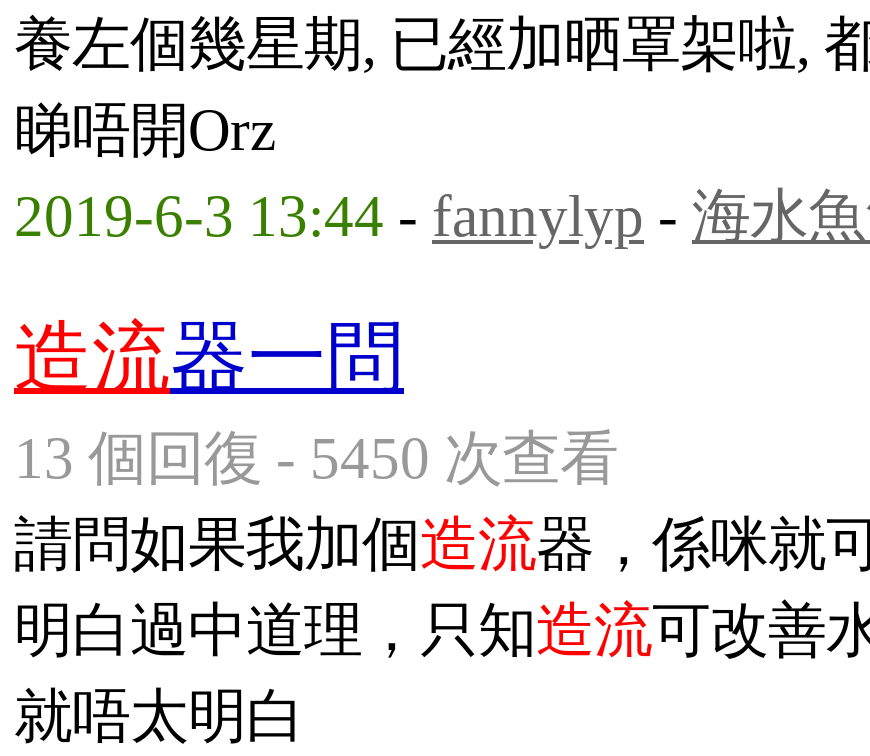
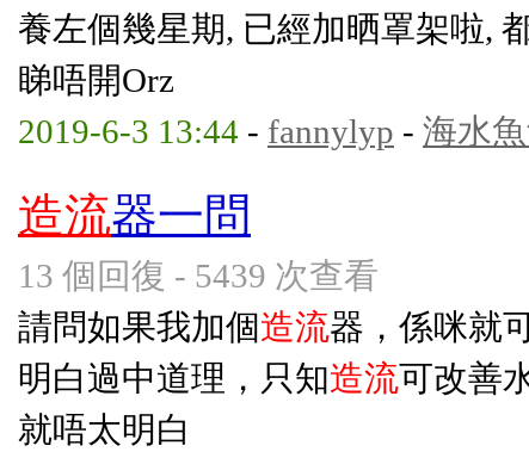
- 13 個回復 - 5450 次查看
+ 13 個回復 - 5439 次查看
